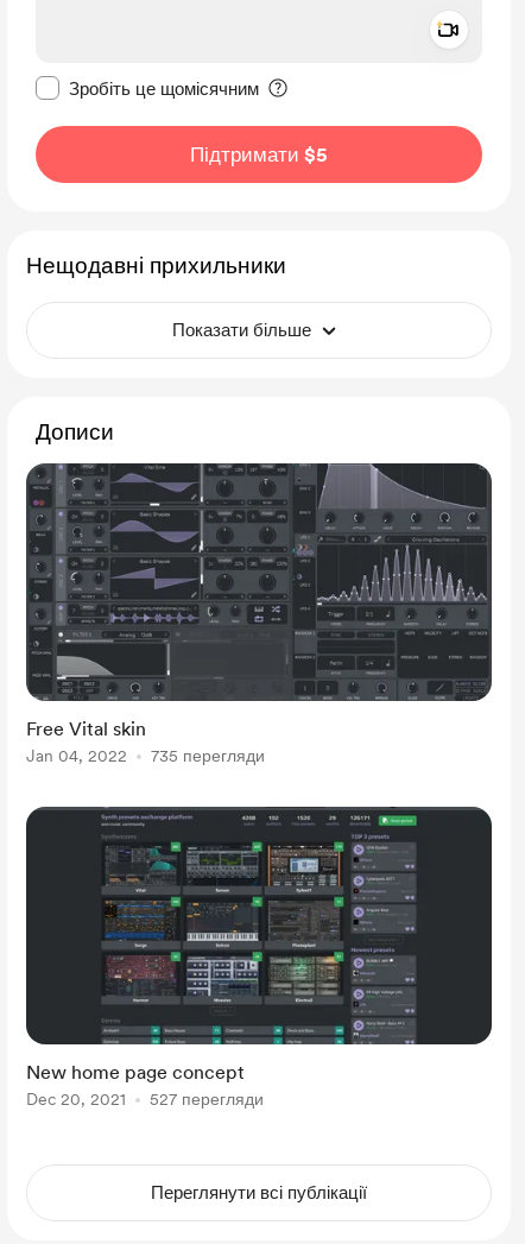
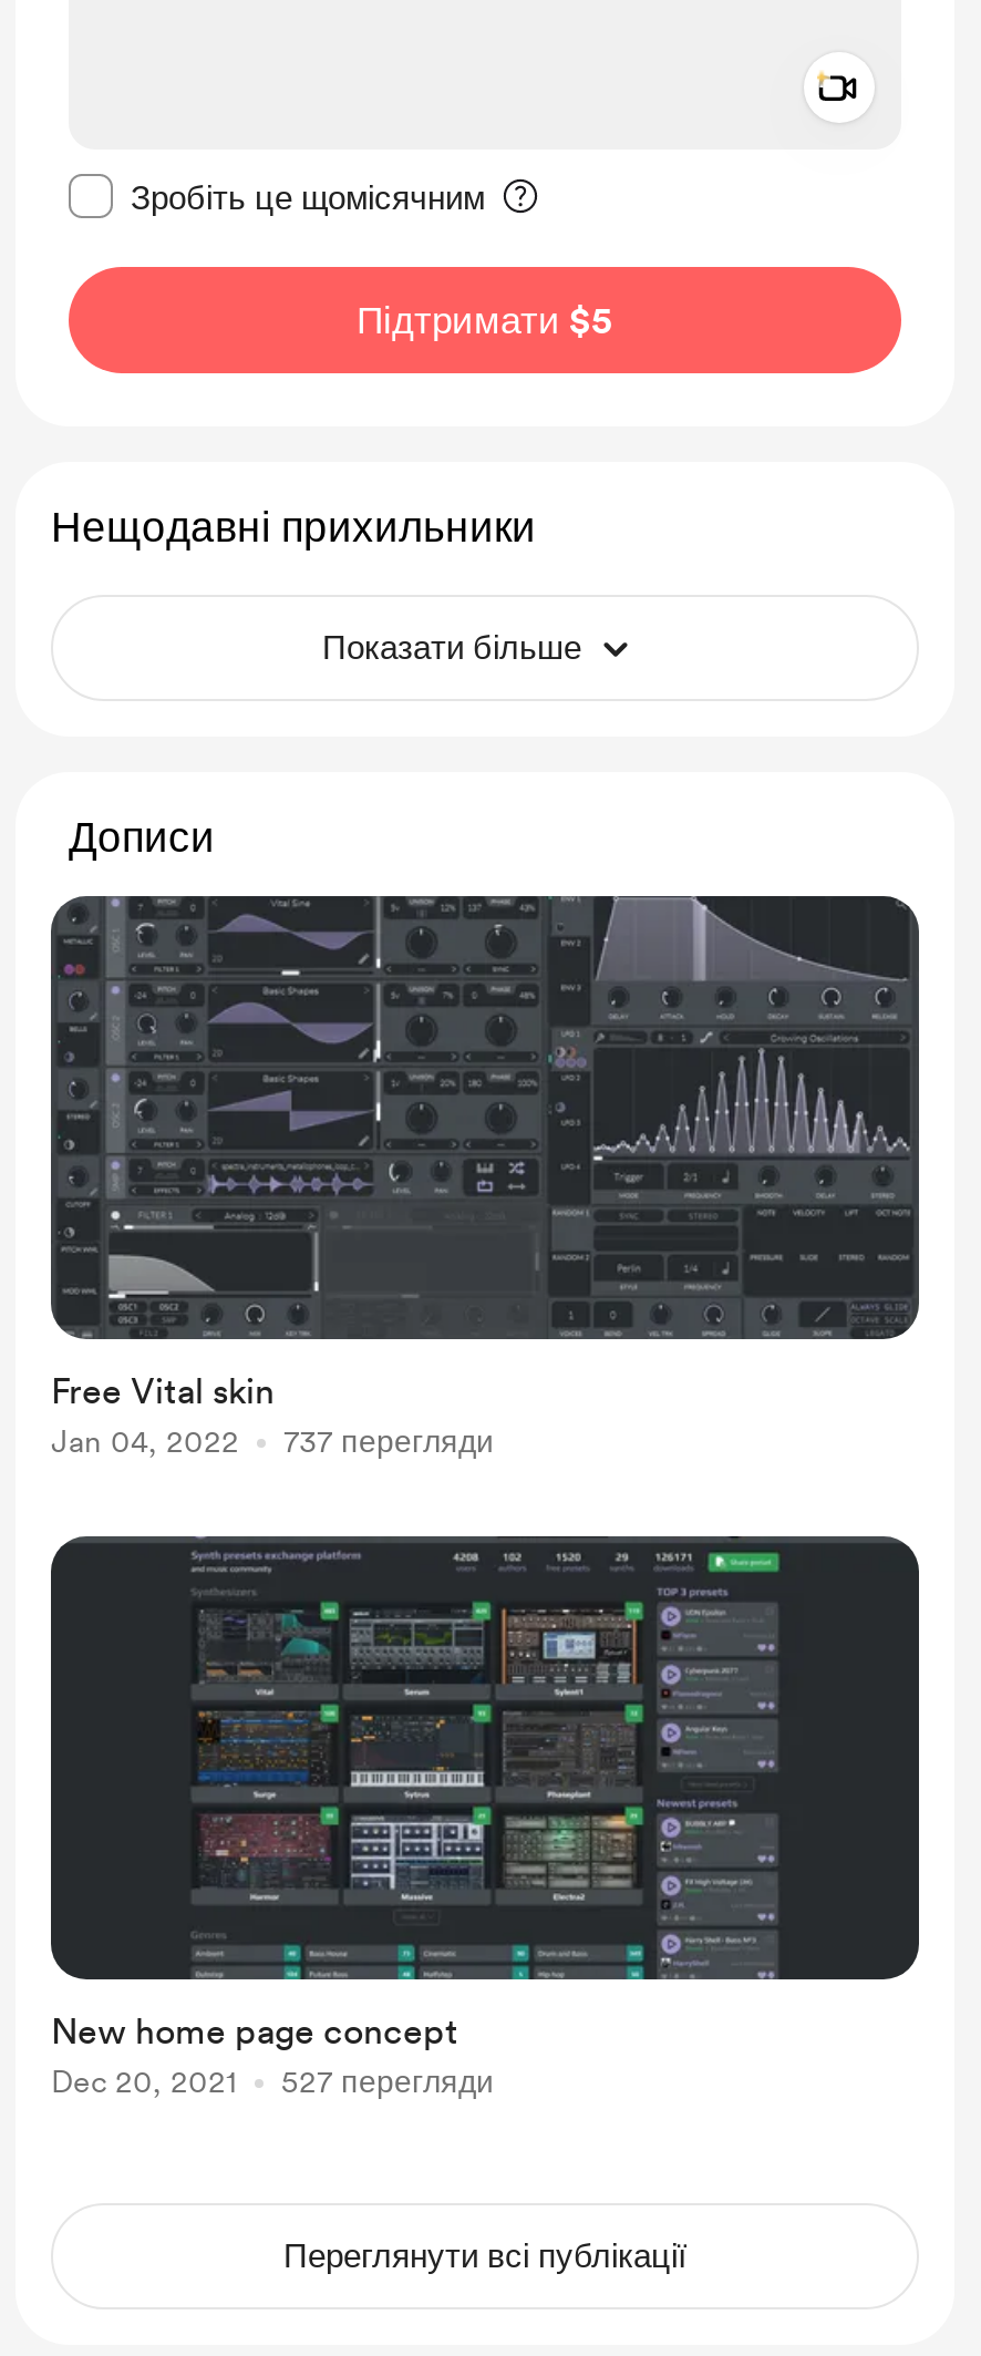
- Jan 04, 2022 735 перегляди
+ Jan 04, 2022 737 перегляди
